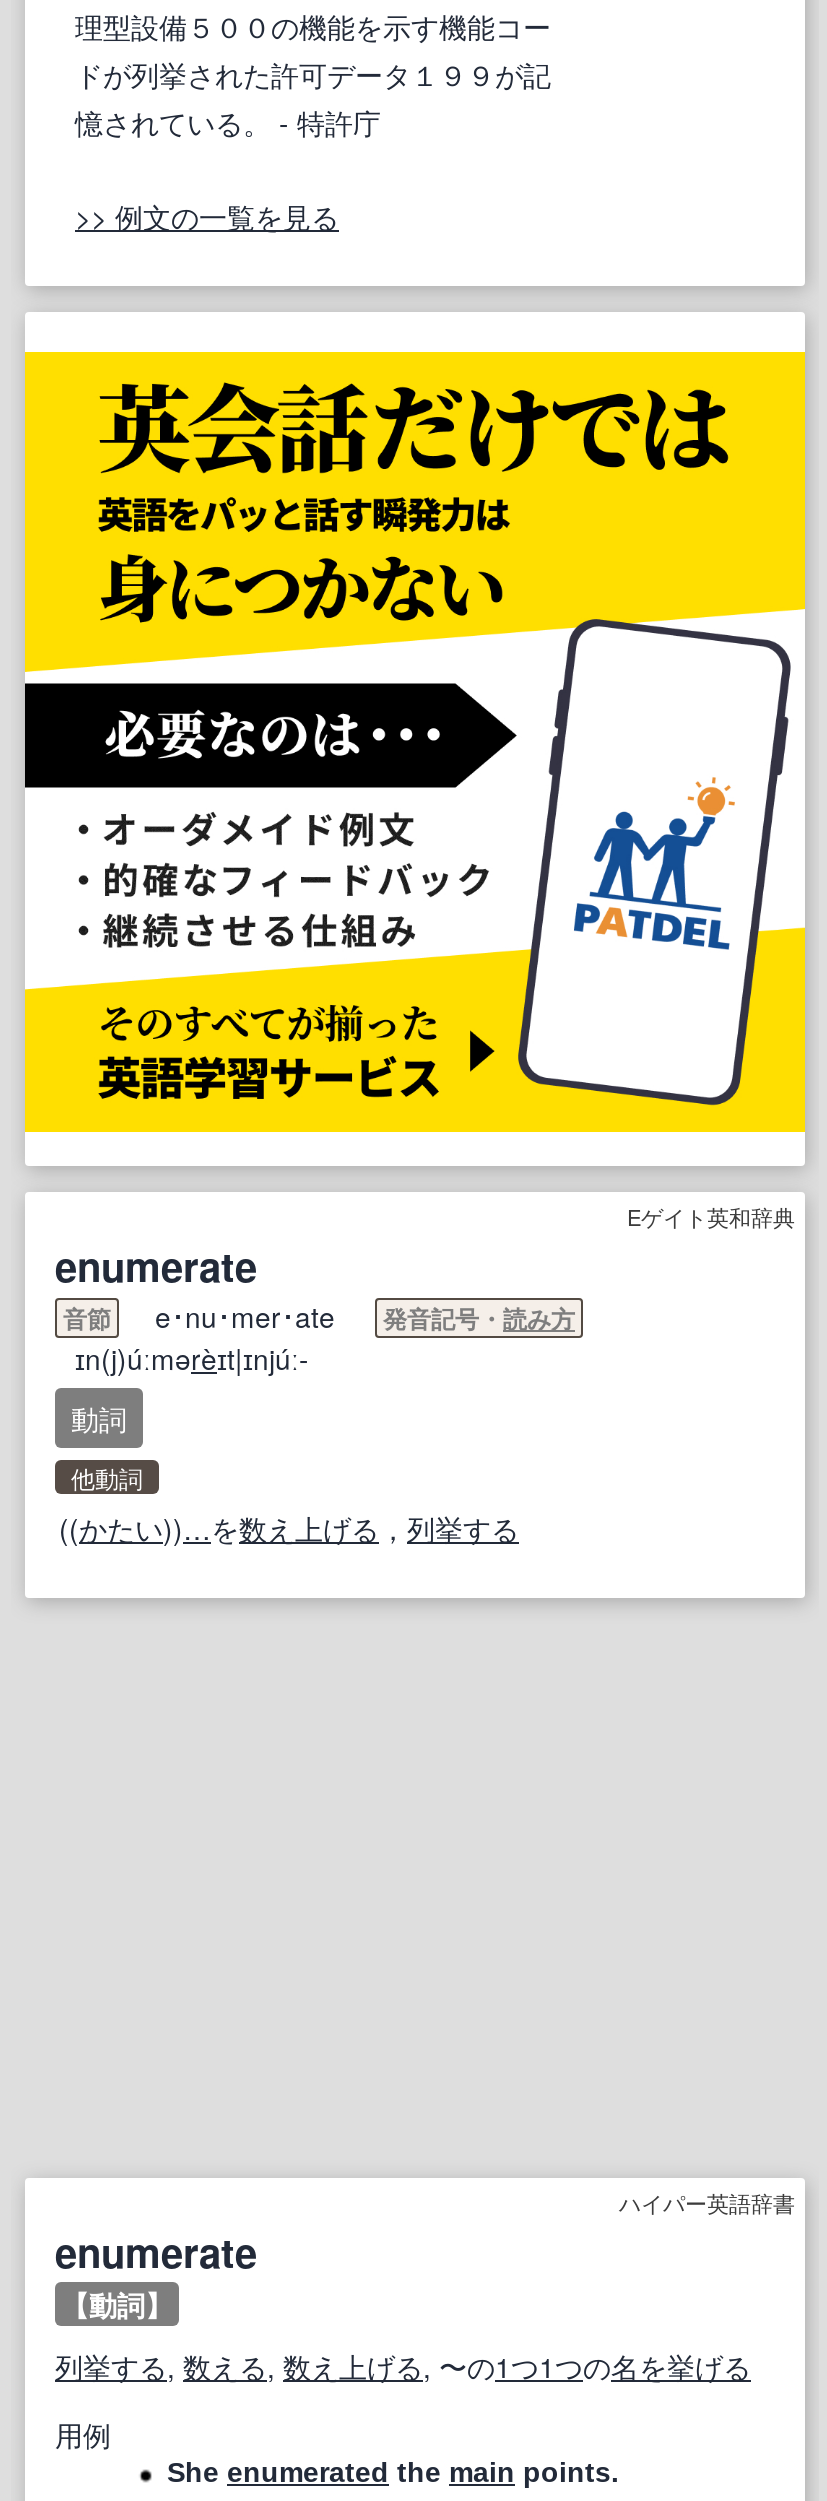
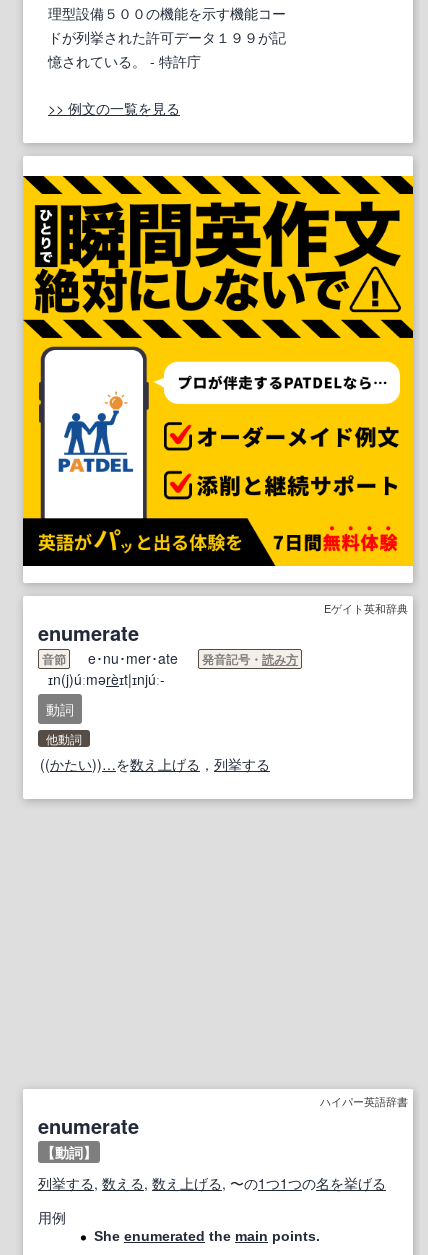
- [image]
+ [image]
